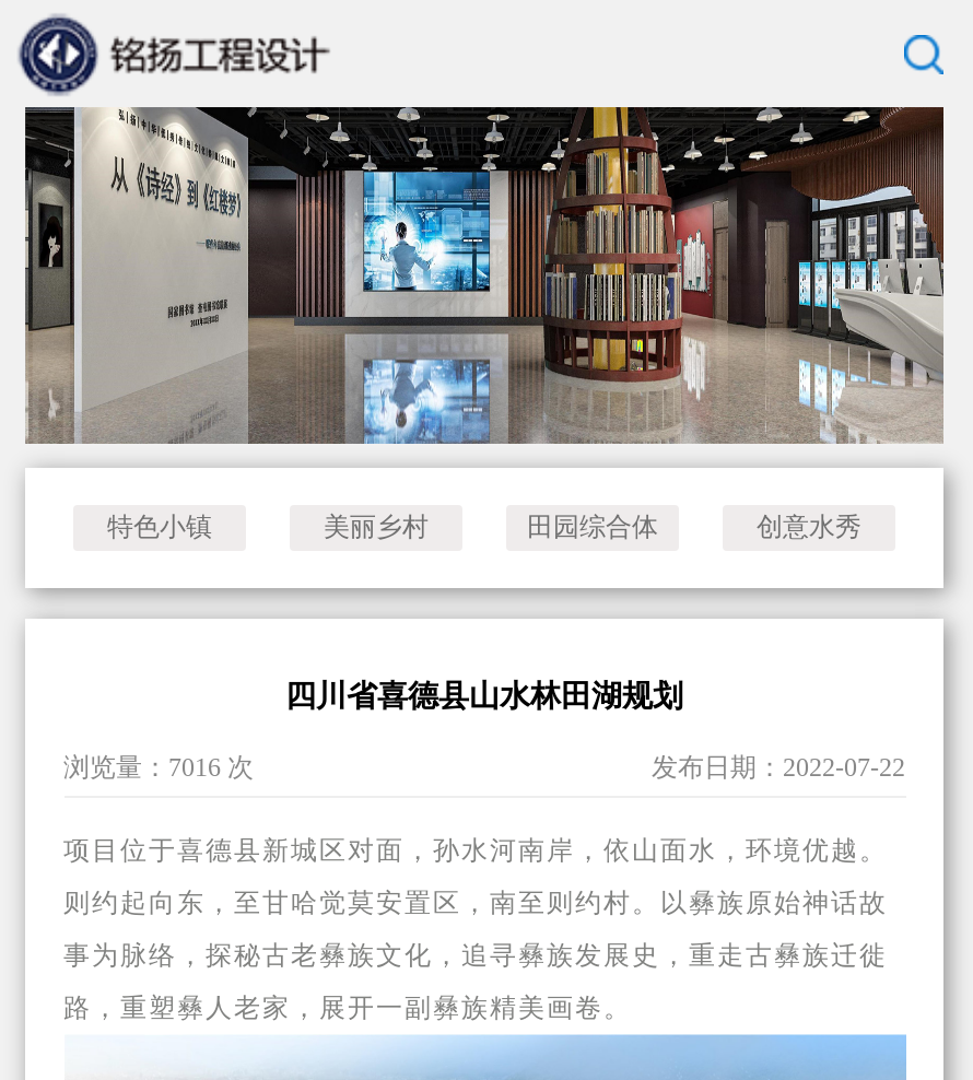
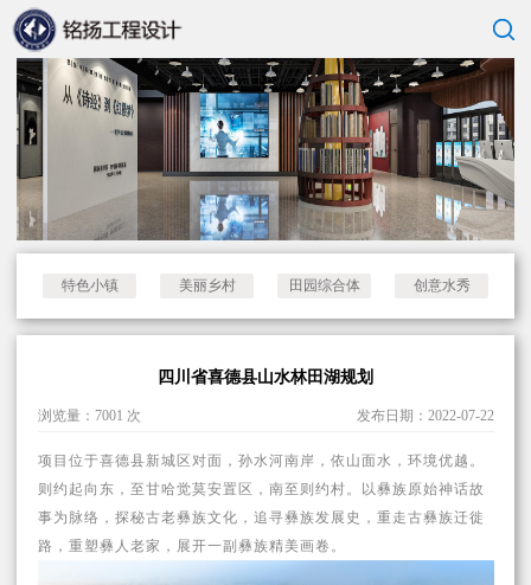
- 浏览量：7016 次
+ 浏览量：7001 次
